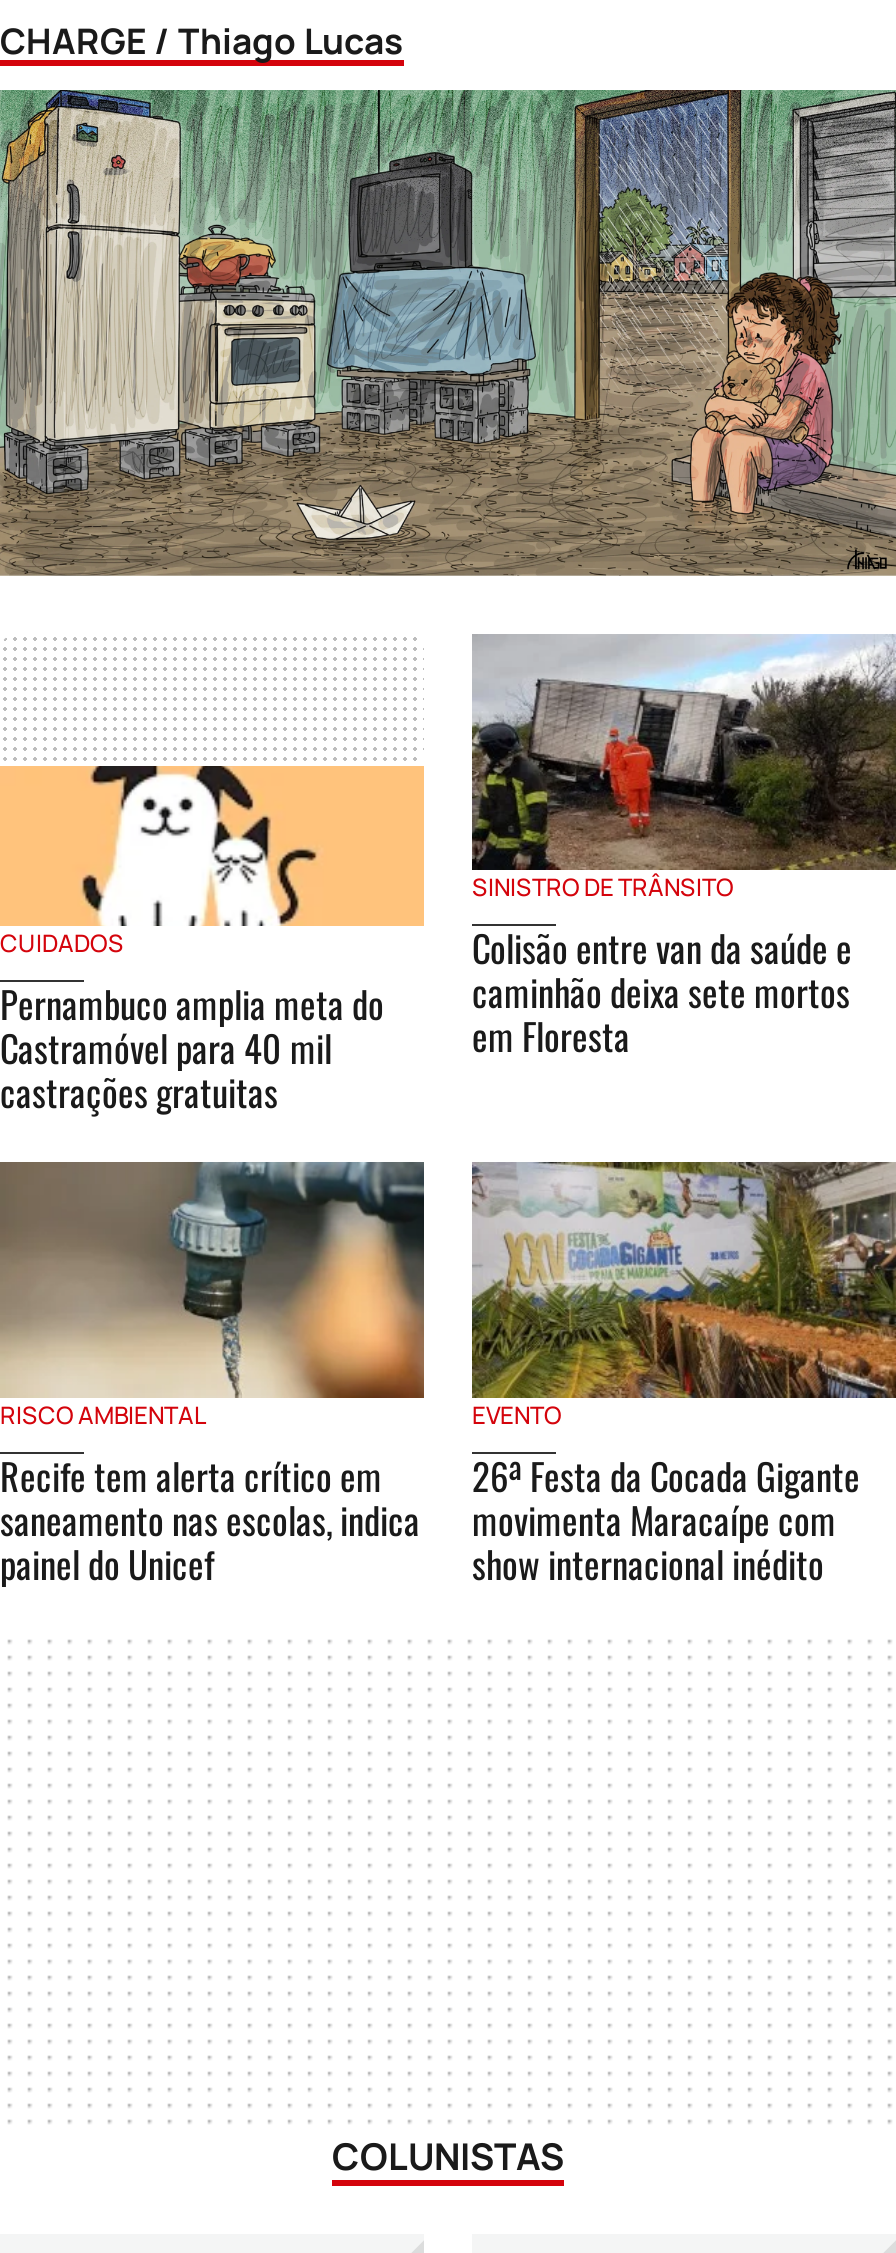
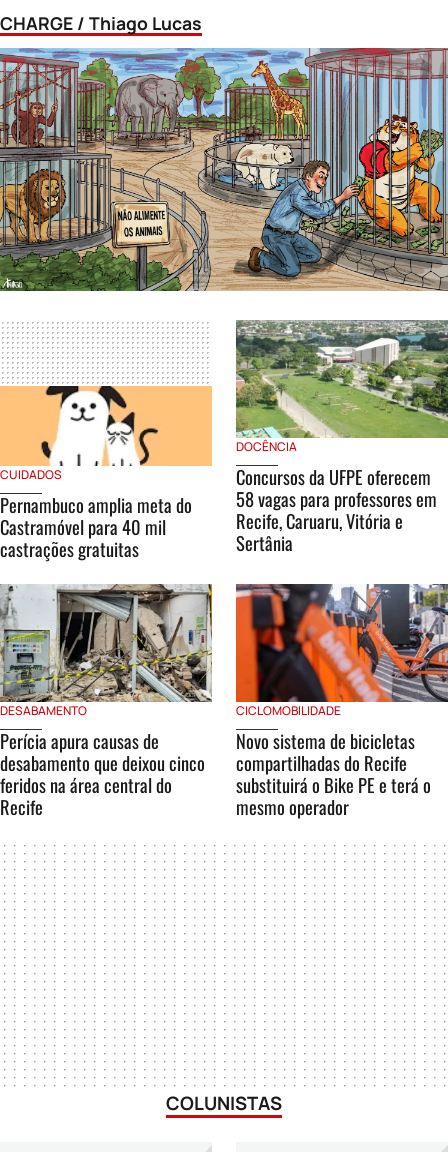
- [image]
+ [image]

- [image]
- SINISTRO DE TRÂNSITO
- Colisão entre van da saúde e
- caminhão deixa sete mortos
- em Floresta
+ [image]
+ DOCÊNCIA
+ Concursos da UFPE oferecem
+ 58 vagas para professores em
+ Recife, Caruaru, Vitória e
+ Sertânia

- [image]
- RISCO AMBIENTAL
- Recife tem alerta crítico em
- saneamento nas escolas, indica
- painel do Unicef
+ [image]
+ DESABAMENTO
+ Perícia apura causas de
+ desabamento que deixou cinco
+ feridos na área central do
+ Recife

- [image]
- EVENTO
- 26ª Festa da Cocada Gigante
- movimenta Maracaípe com
- show internacional inédito
+ [image]
+ CICLOMOBILIDADE
+ Novo sistema de bicicletas
+ compartilhadas do Recife
+ substituirá o Bike PE e terá o
+ mesmo operador
